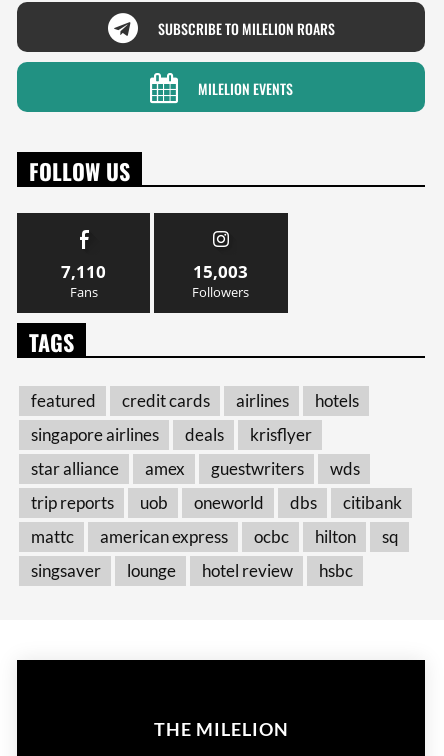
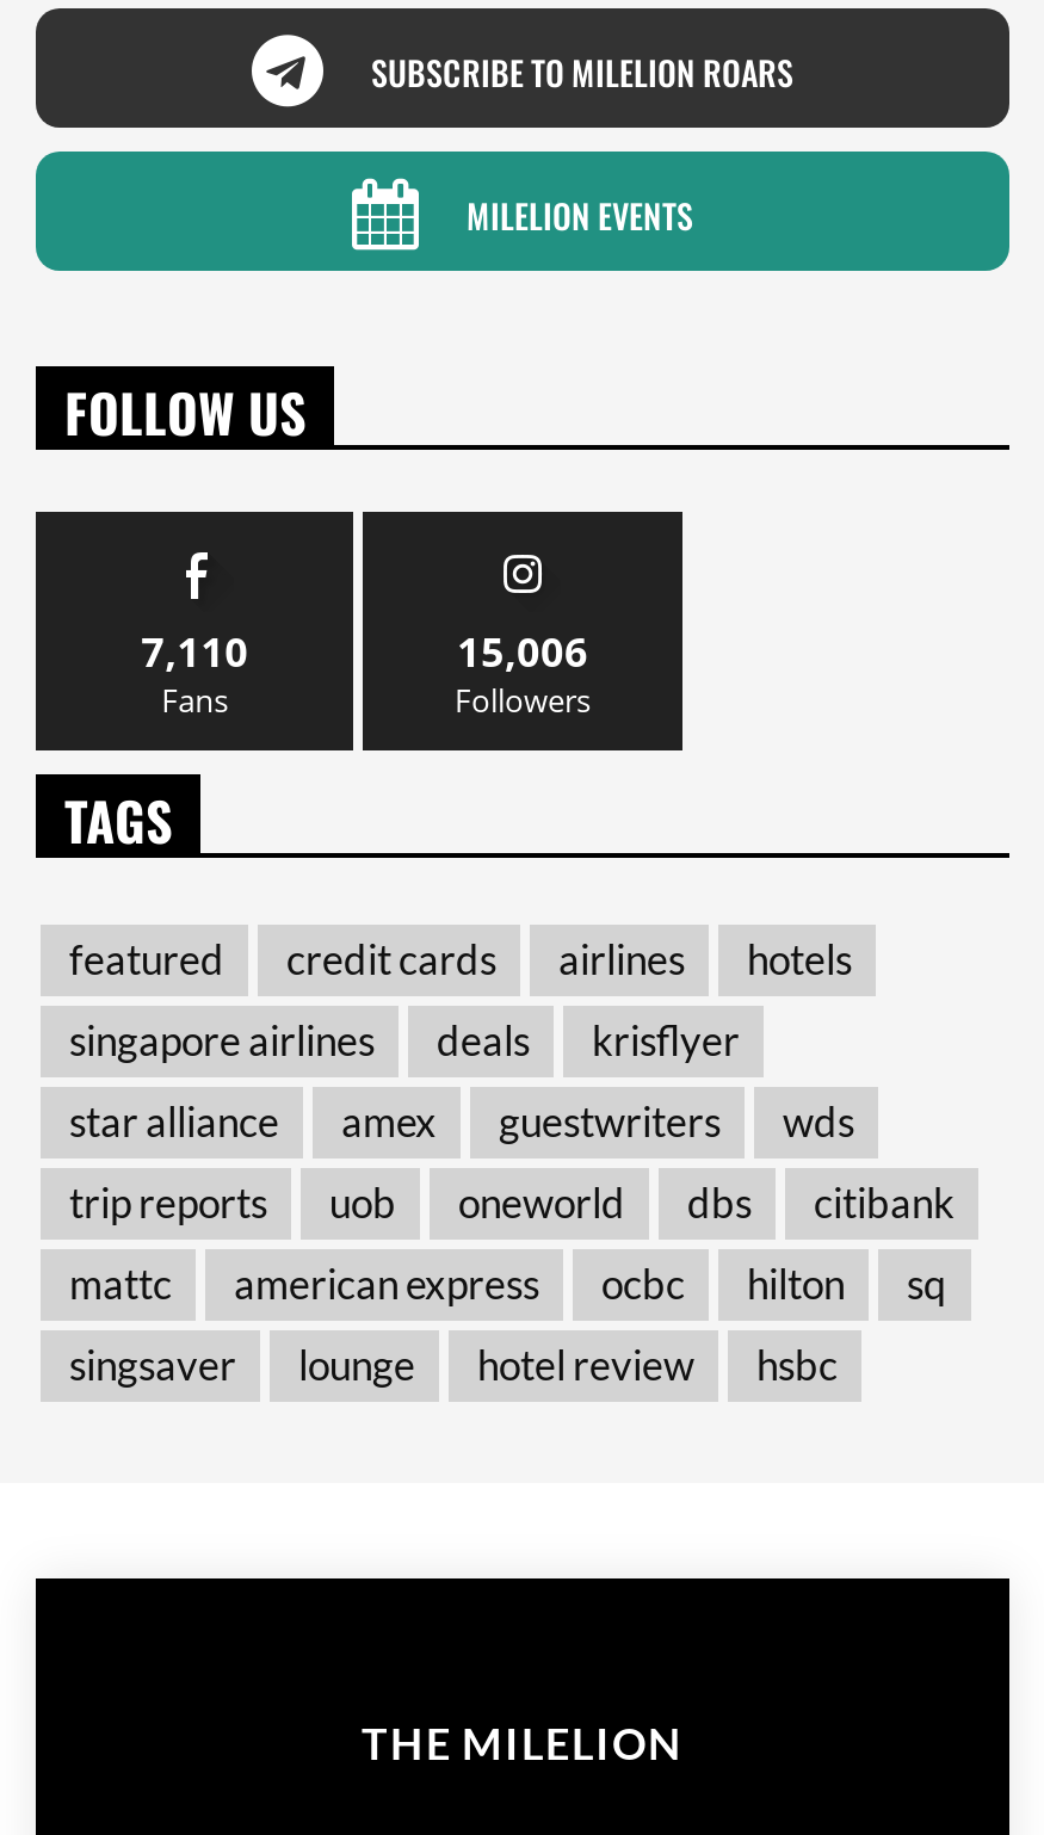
- 15,003
+ 15,006
